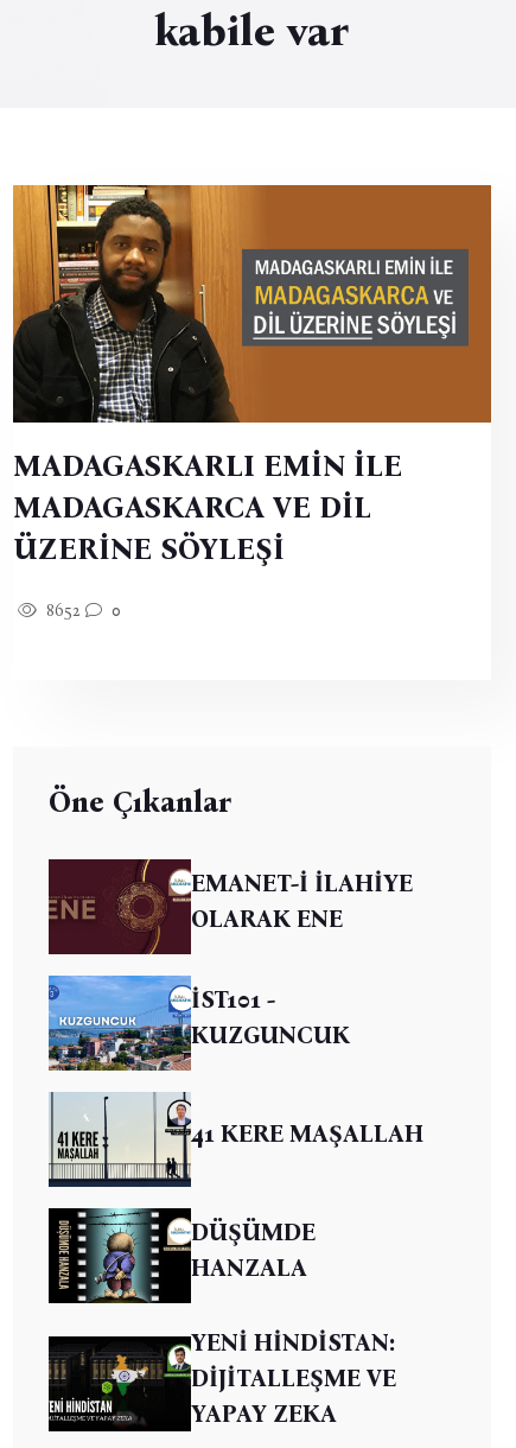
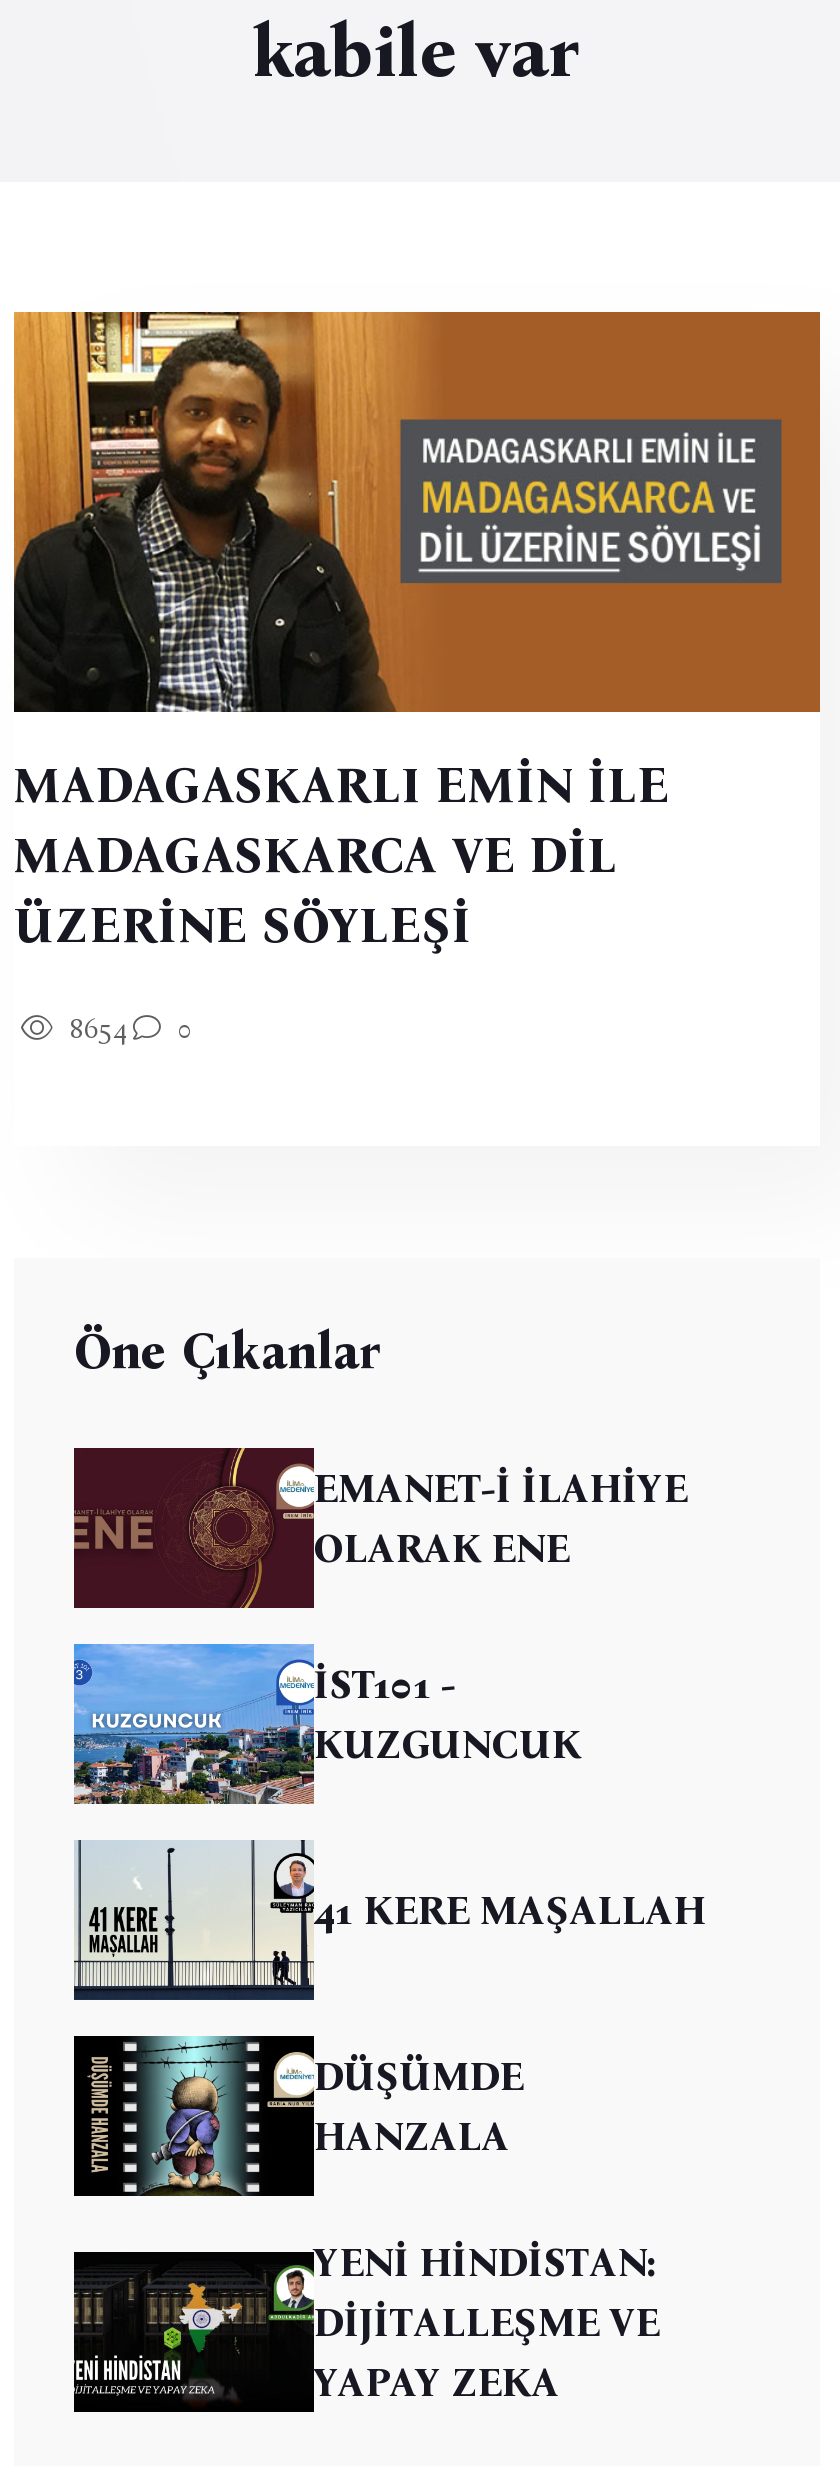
- 8652
+ 8654
